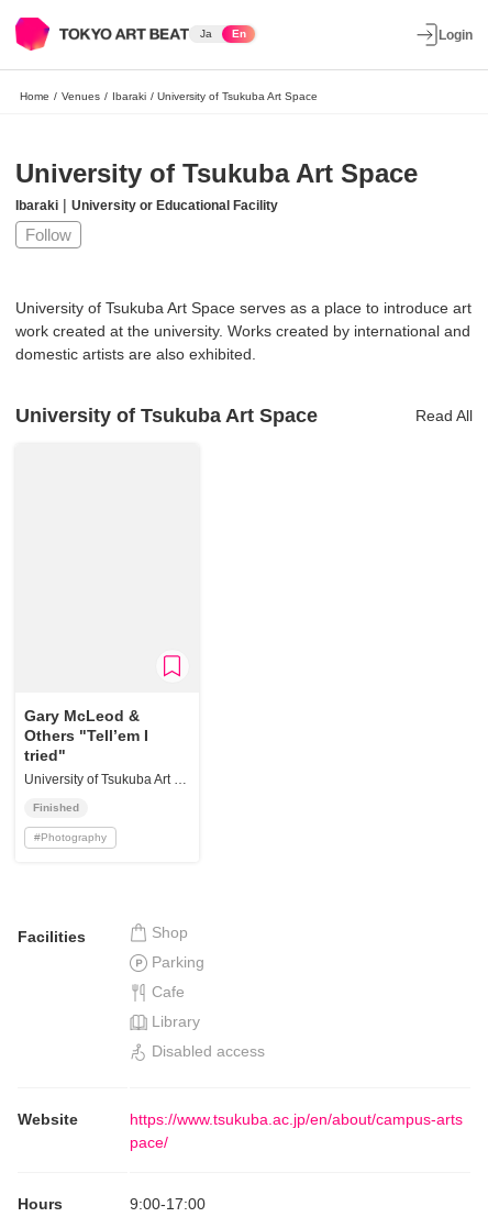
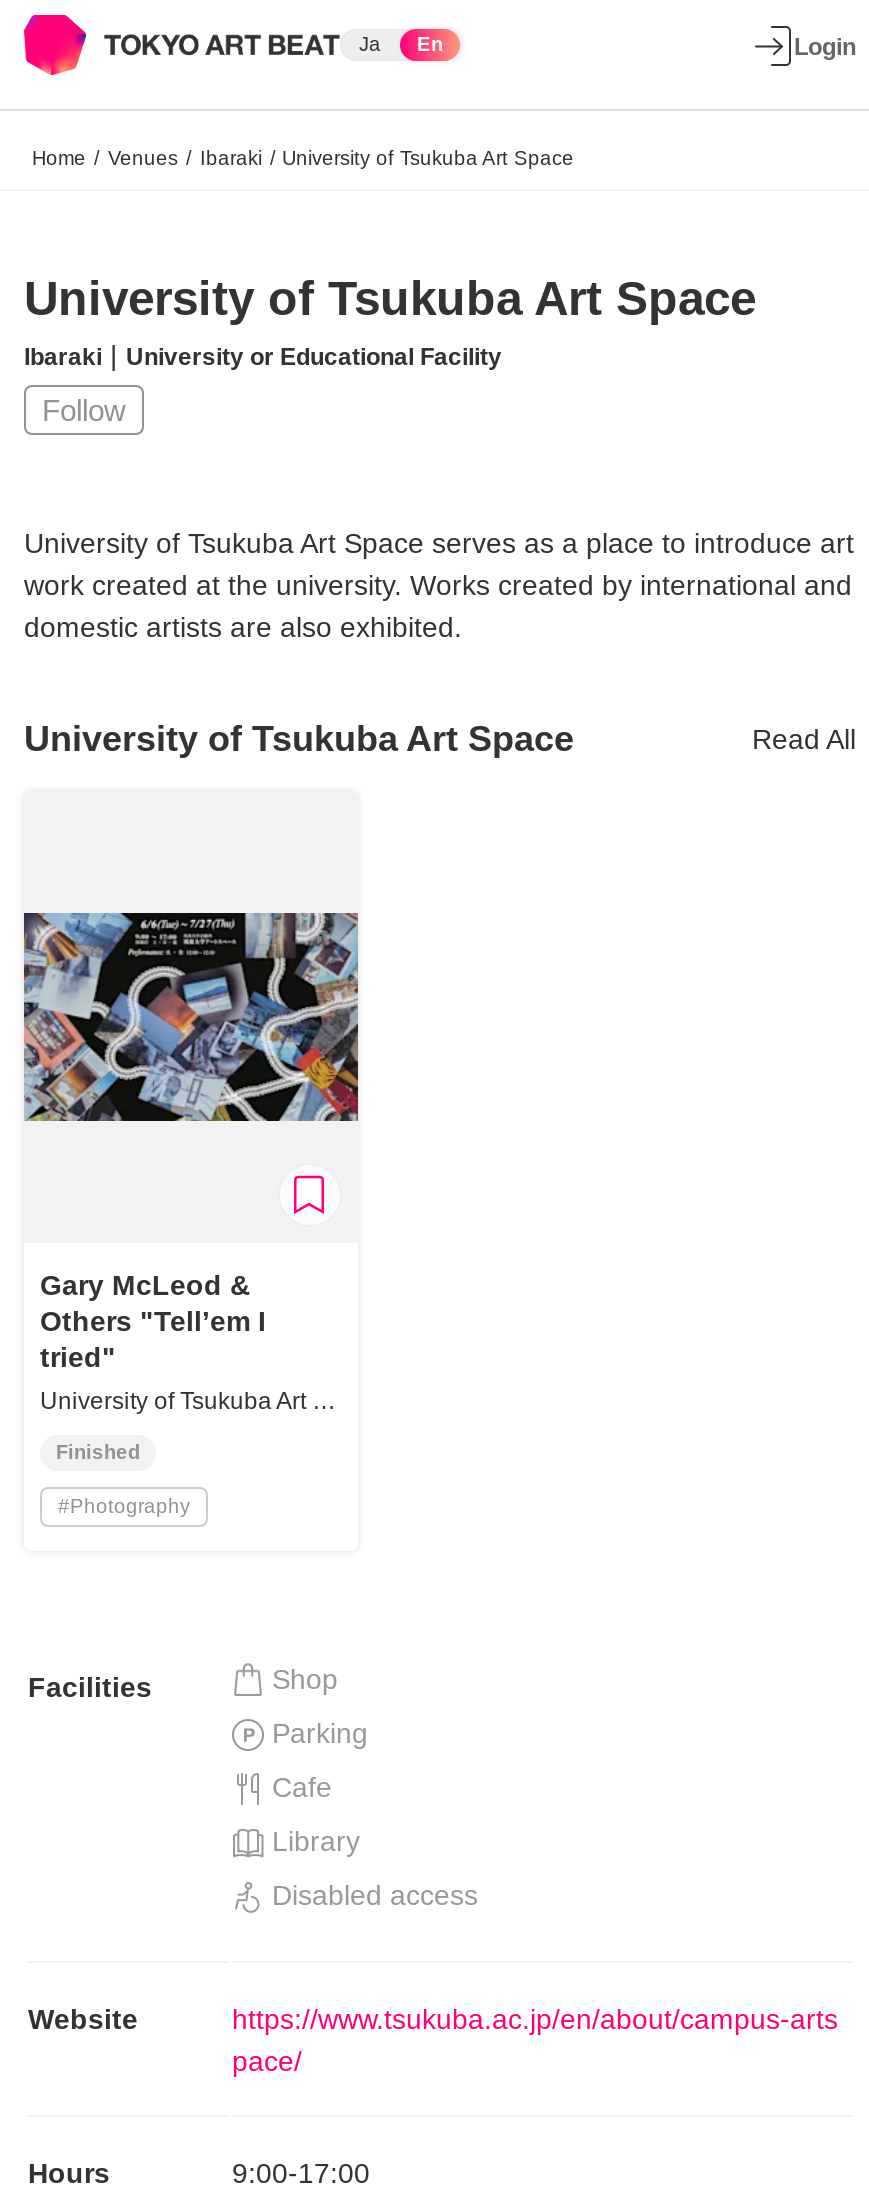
+ [image]
